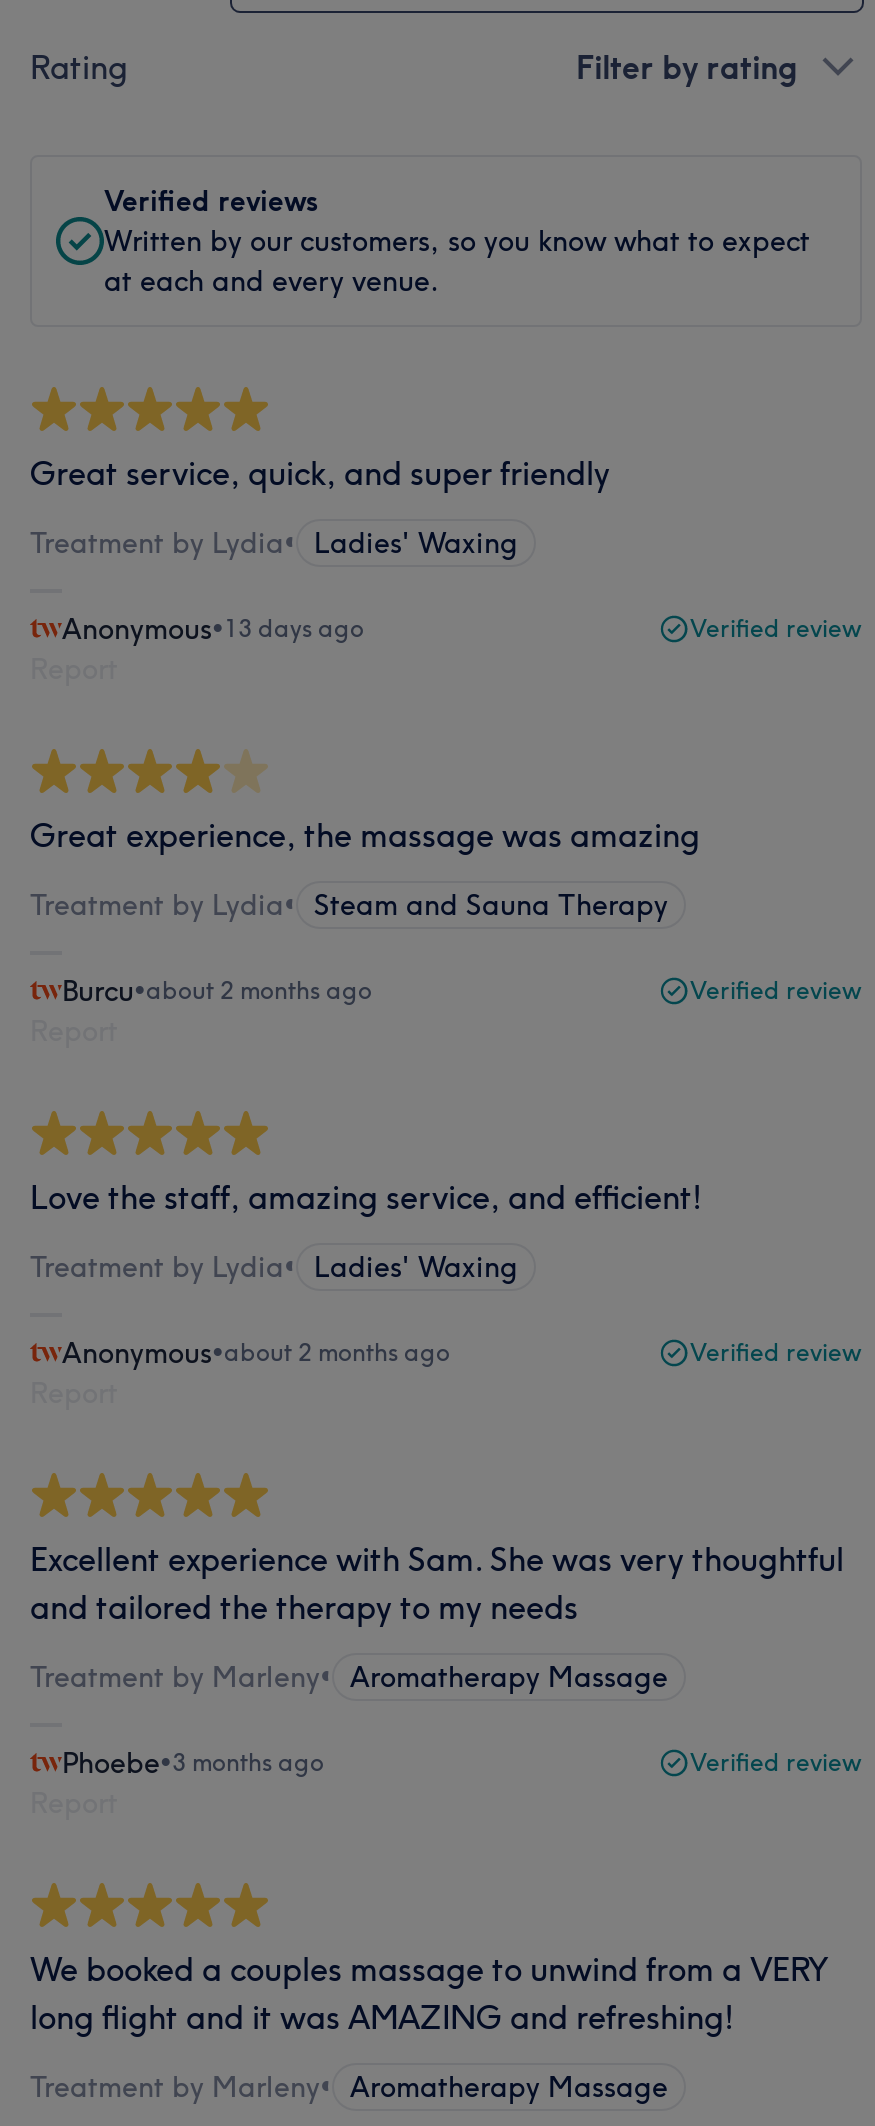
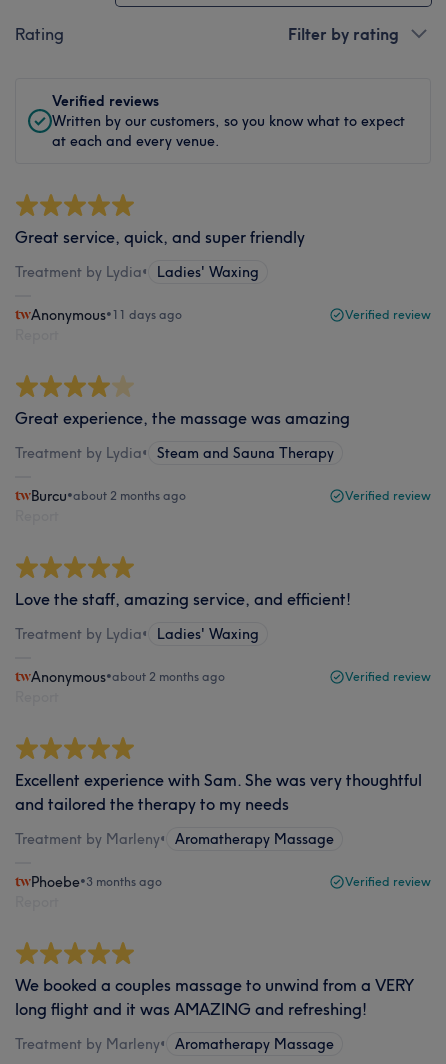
- Anonymous•13 days ago
+ Anonymous•11 days ago
